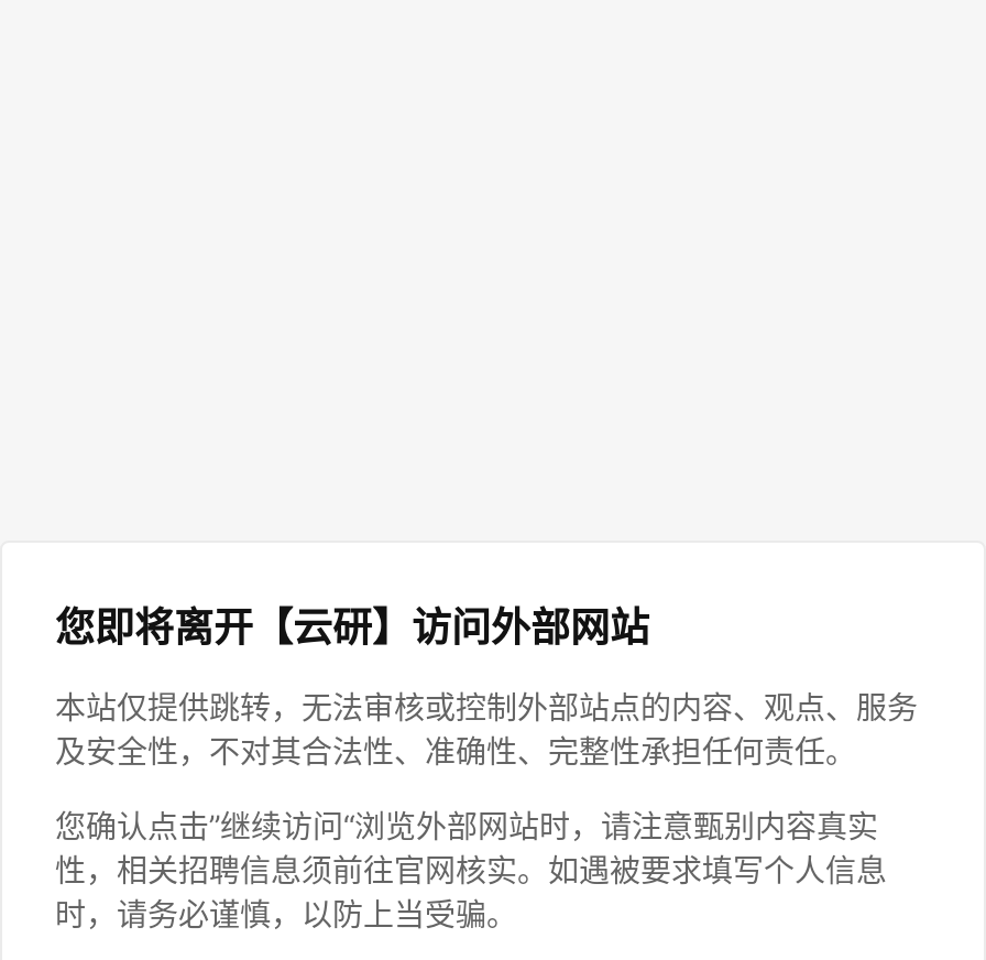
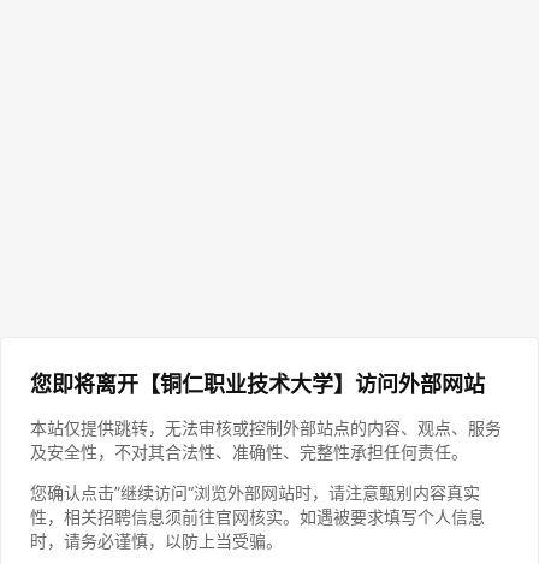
- 您即将离开【云研】访问外部网站
+ 您即将离开【铜仁职业技术大学】访问外部网站
